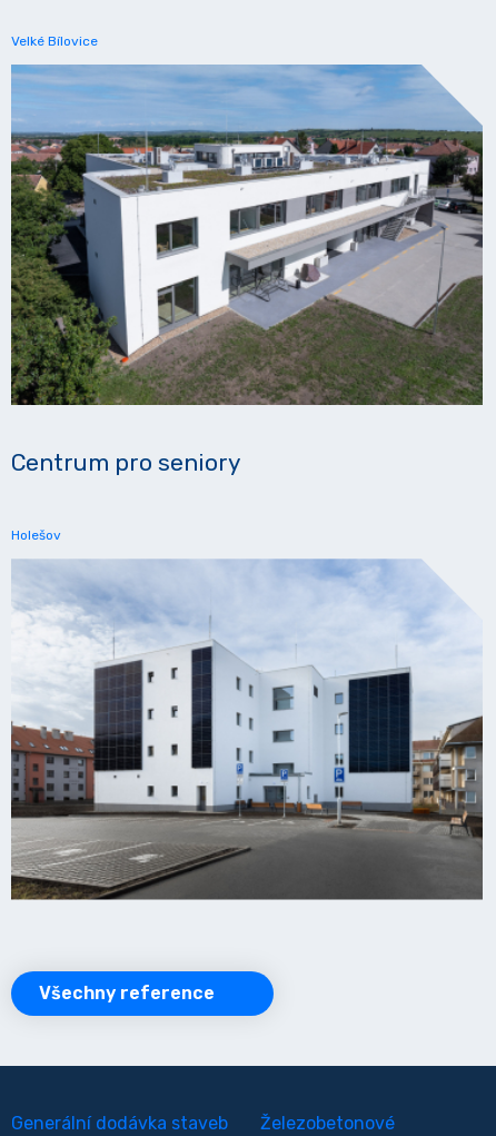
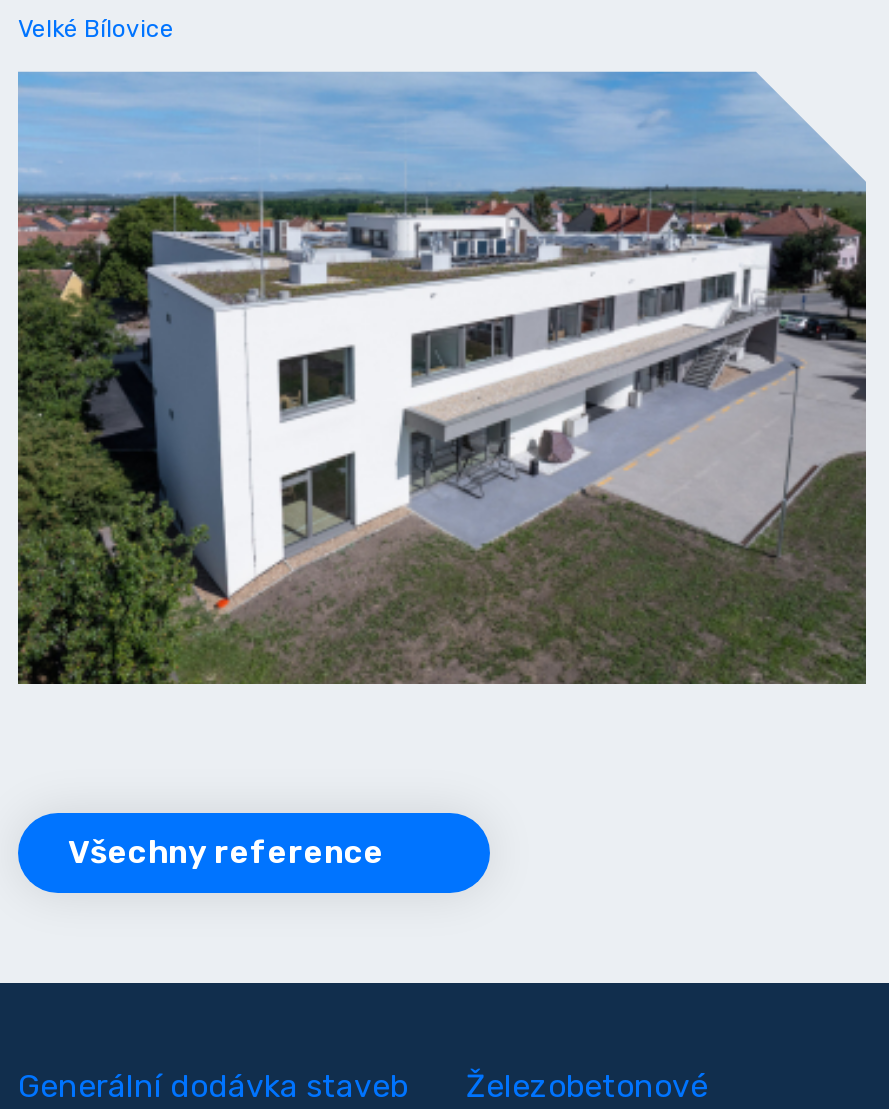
- Centrum pro seniory
- Holešov

- [image]
